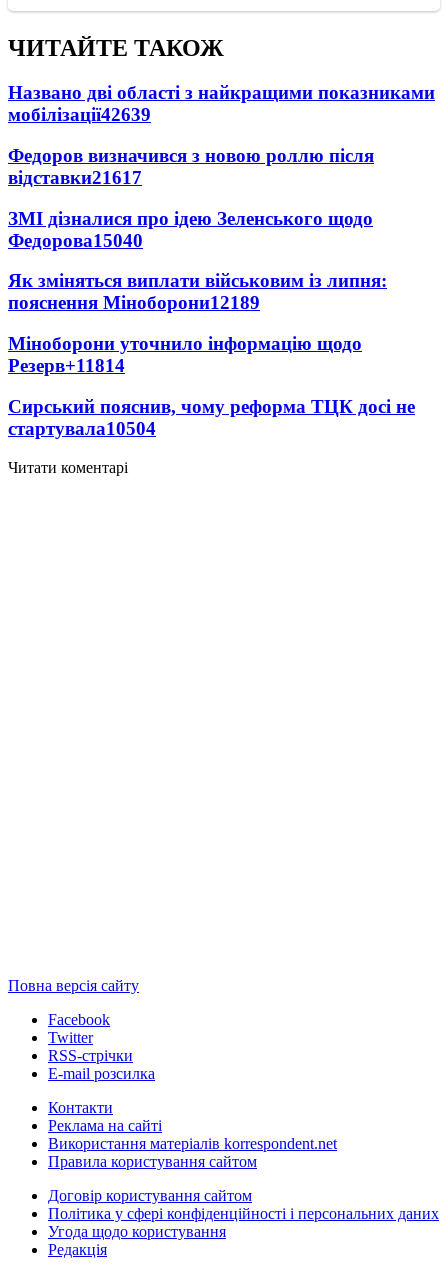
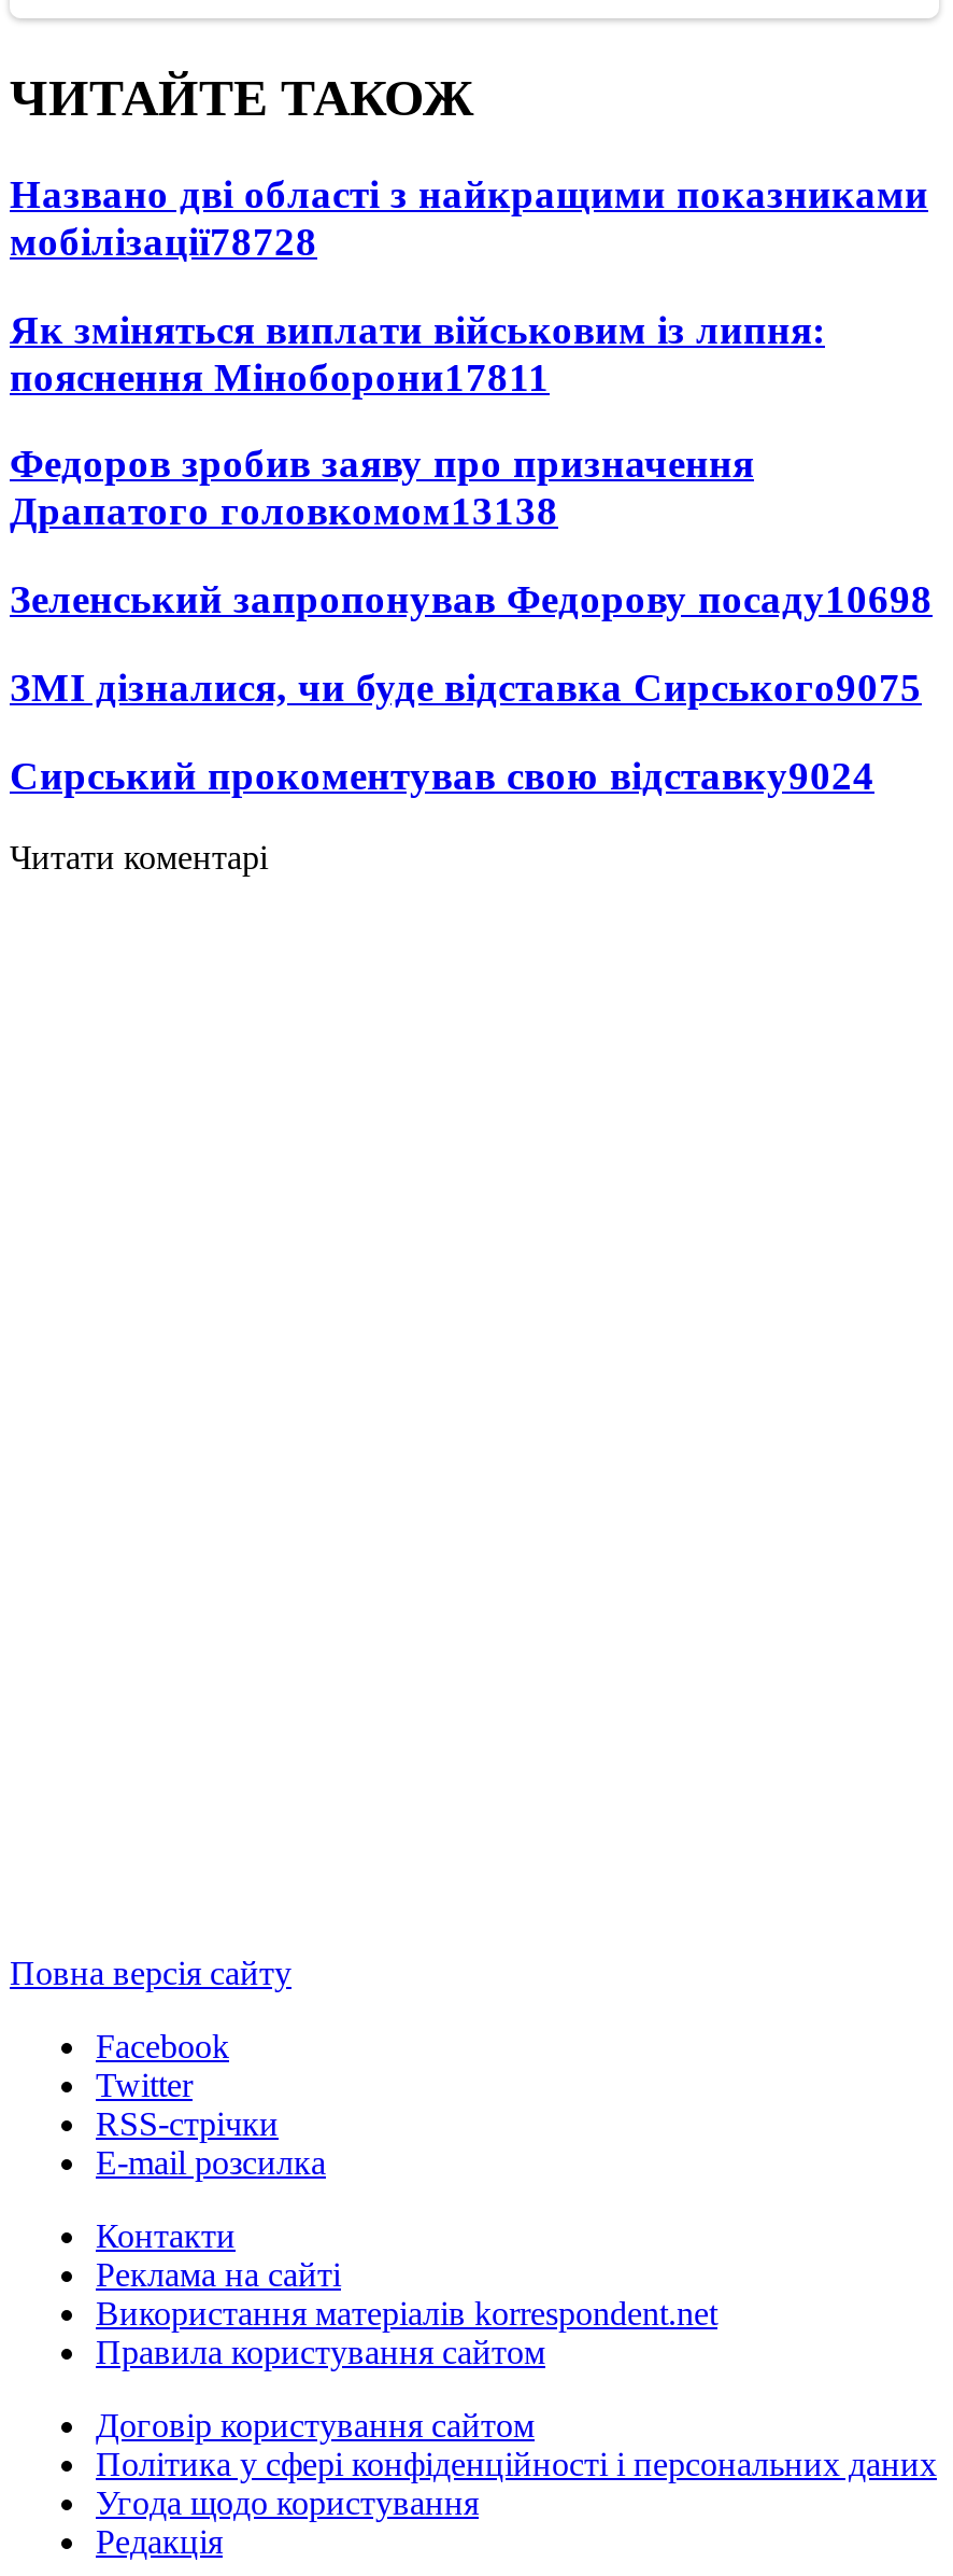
- мобілізації42639
- Федоров визначився з новою роллю після
- відставки21617
- ЗМІ дізналися про ідею Зеленського щодо
- Федорова15040
+ мобілізації78728

moved up: Як зміняться виплати військовим із липня:

- пояснення Міноборони12189
- Міноборони уточнило інформацію щодо
- Резерв+11814
- Сирський пояснив, чому реформа ТЦК досі не
- стартувала10504
+ пояснення Міноборони17811
+ Федоров зробив заяву про призначення
+ Драпатого головкомом13138
+ Зеленський запропонував Федорову посаду10698
+ ЗМІ дізналися, чи буде відставка Сирського9075
+ Сирський прокоментував свою відставку9024
